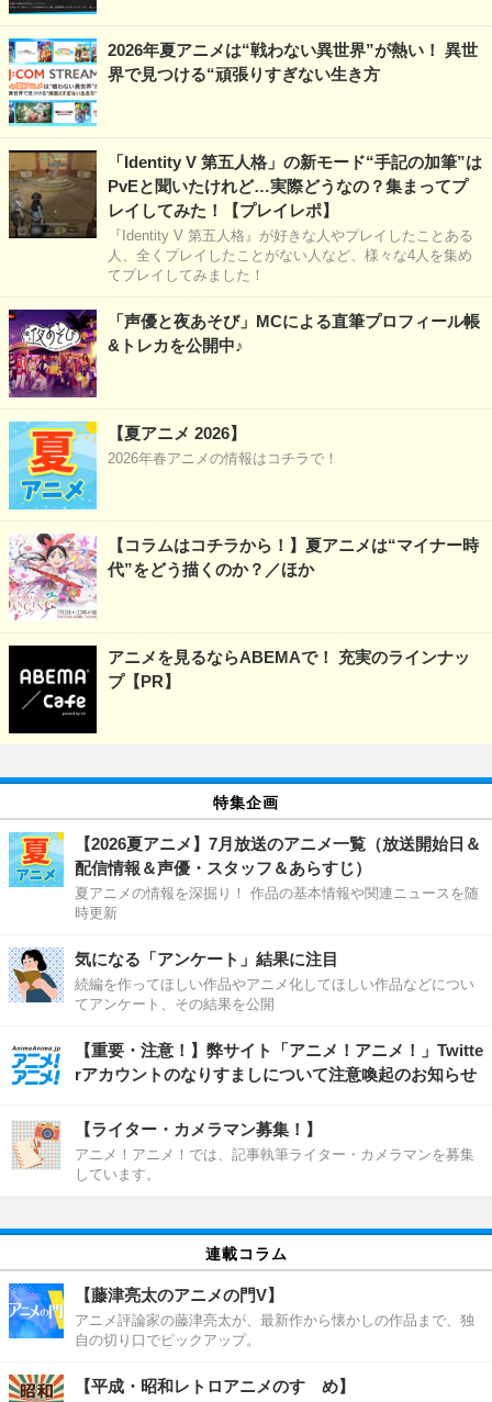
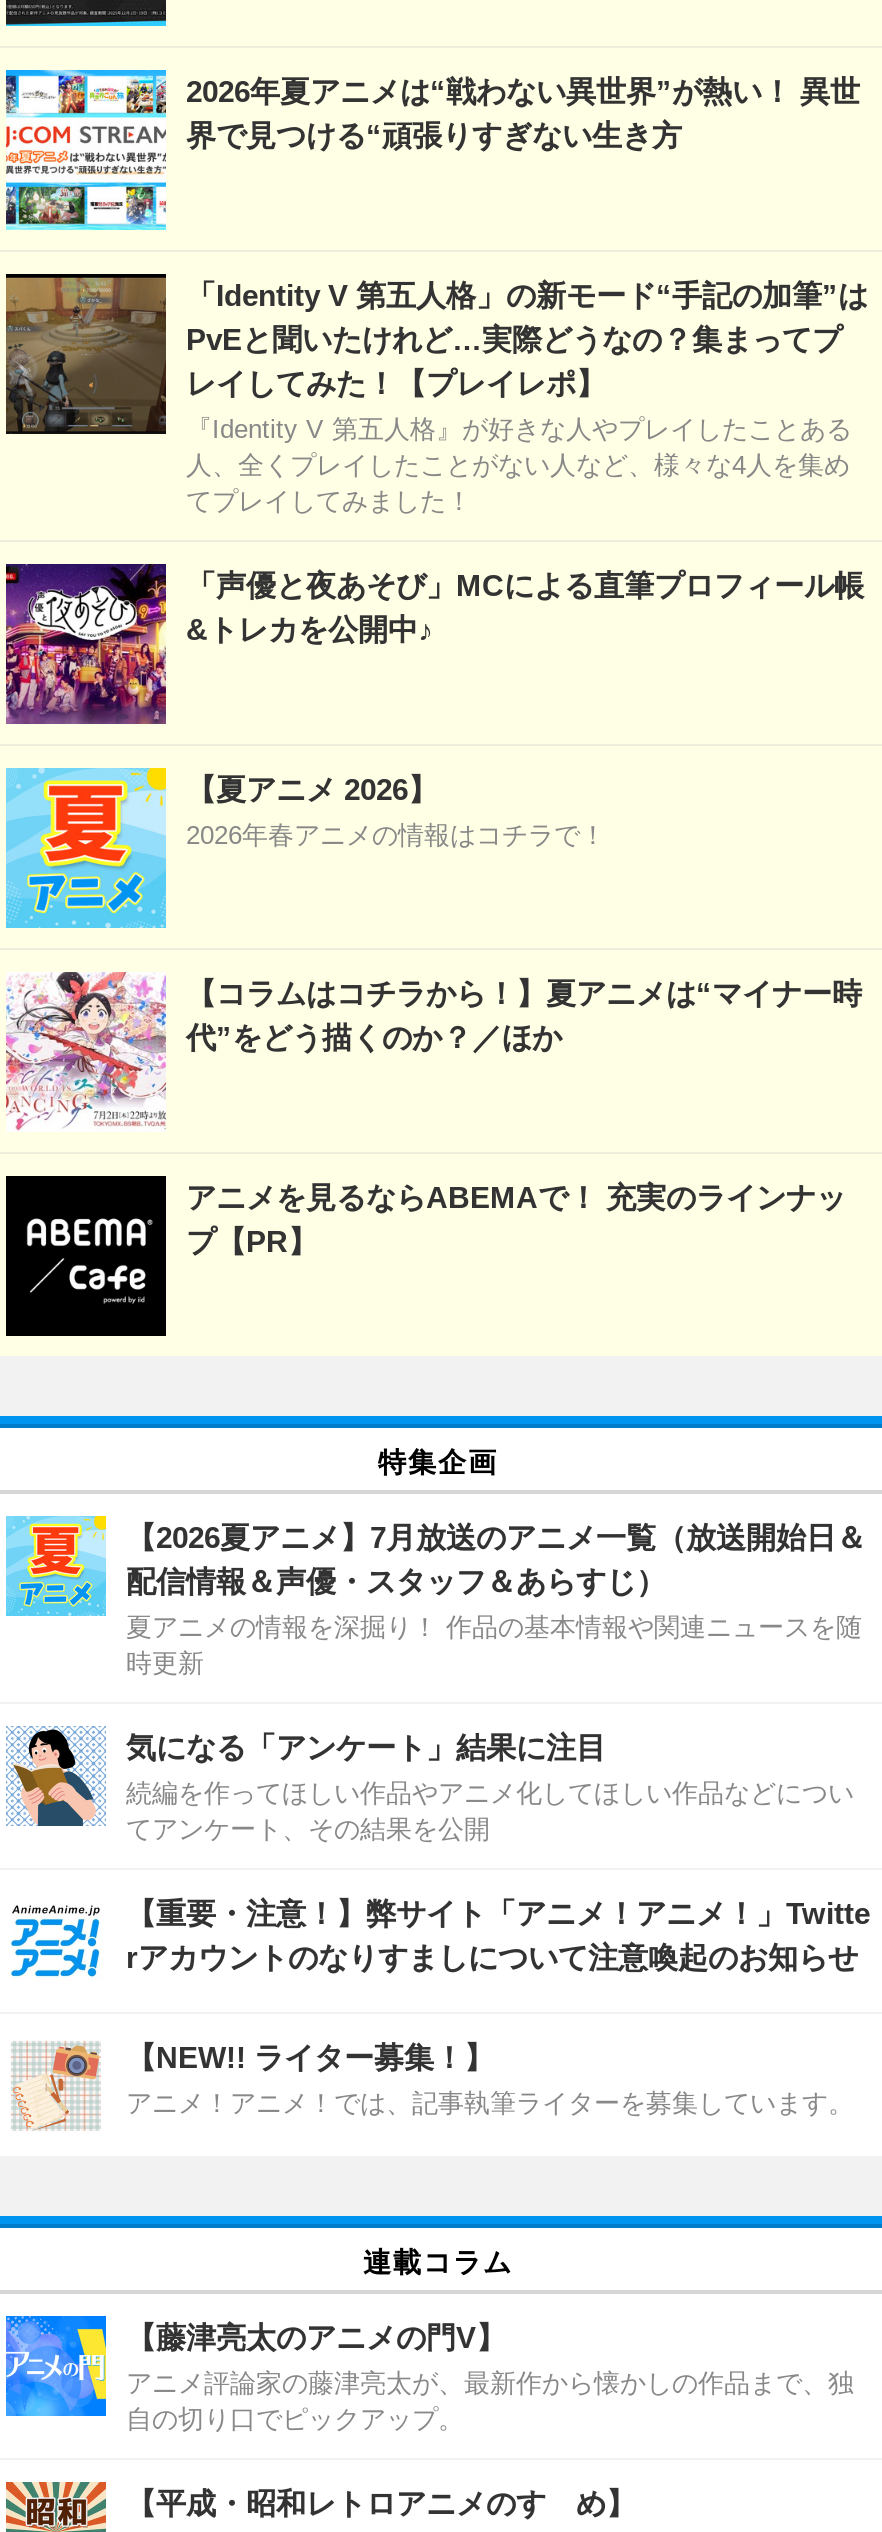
- 【ライター・カメラマン募集！】
- アニメ！アニメ！では、記事執筆ライター・カメラマンを募集
- しています。
+ 【NEW!! ライター募集！】
+ アニメ！アニメ！では、記事執筆ライターを募集しています。
